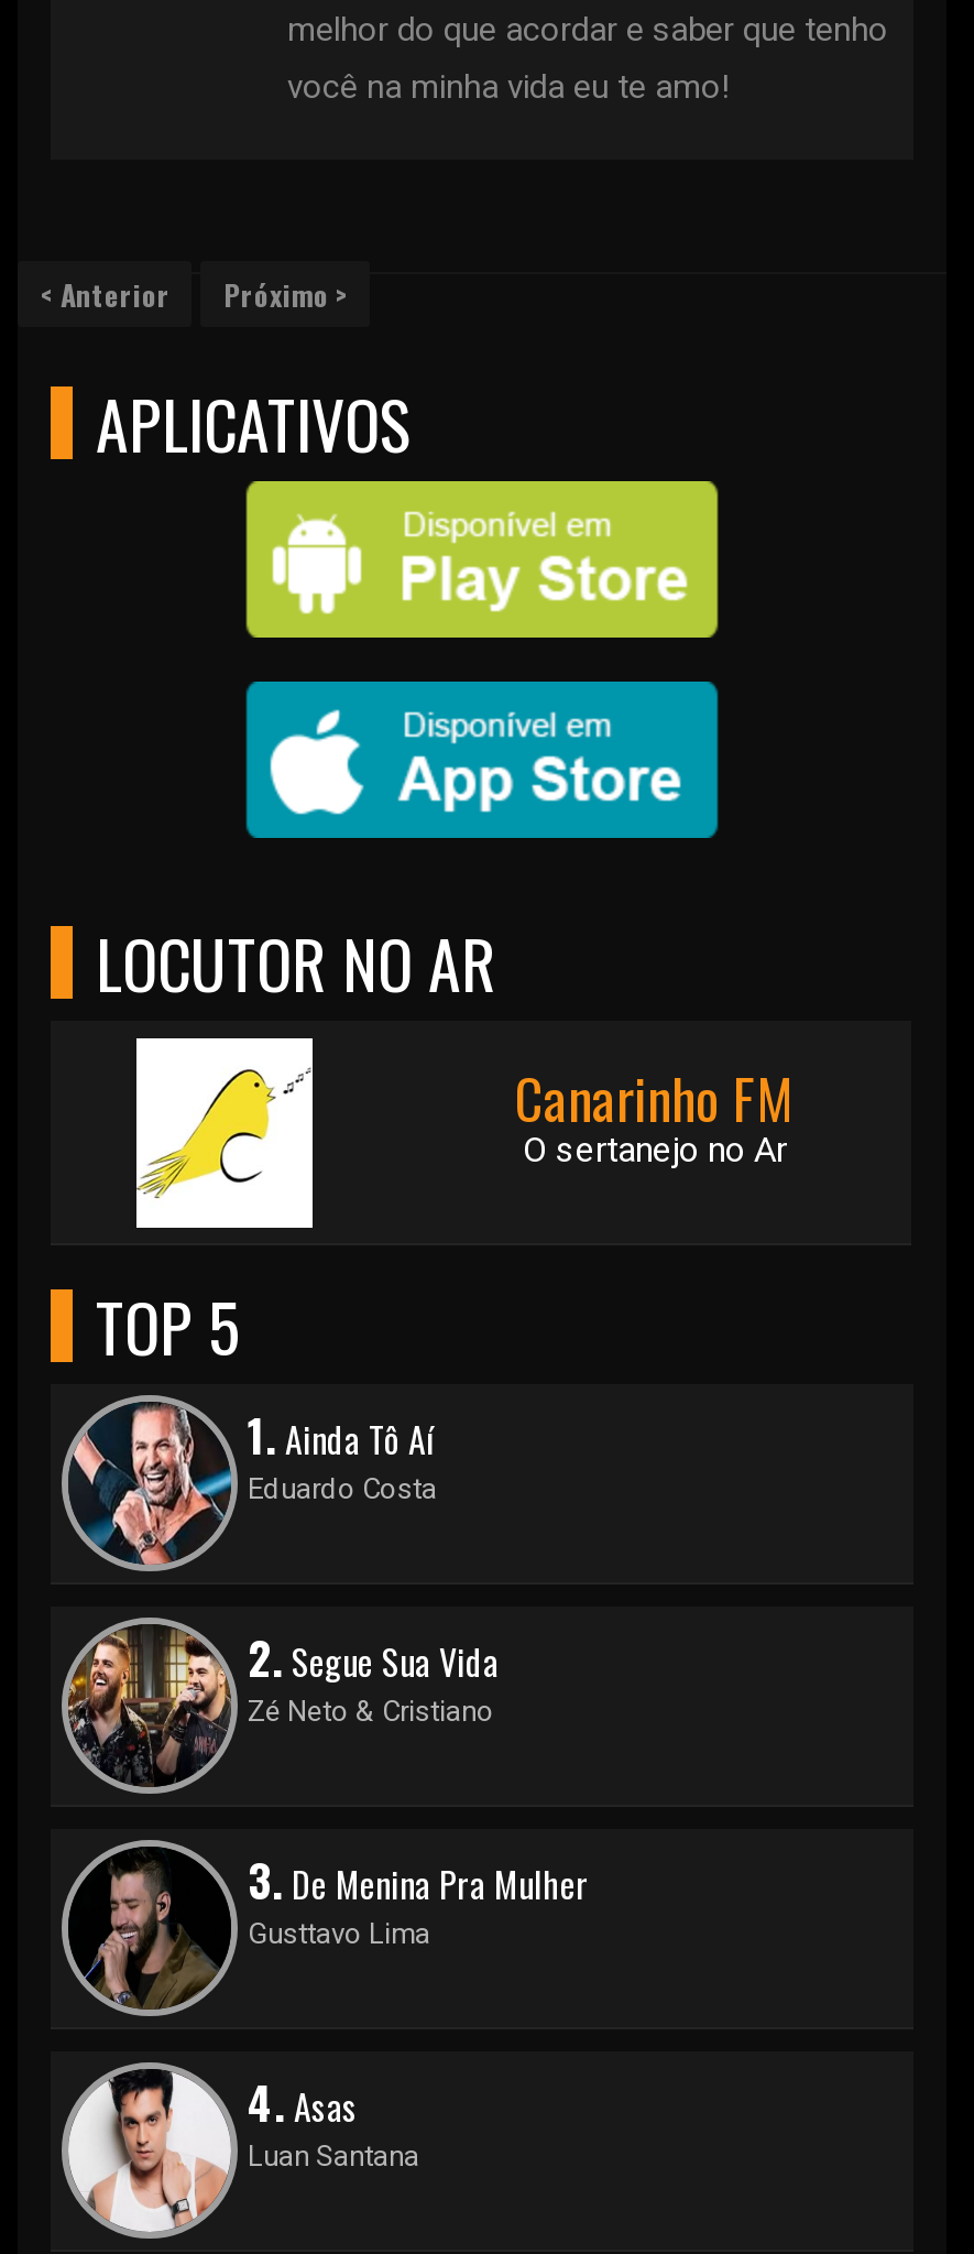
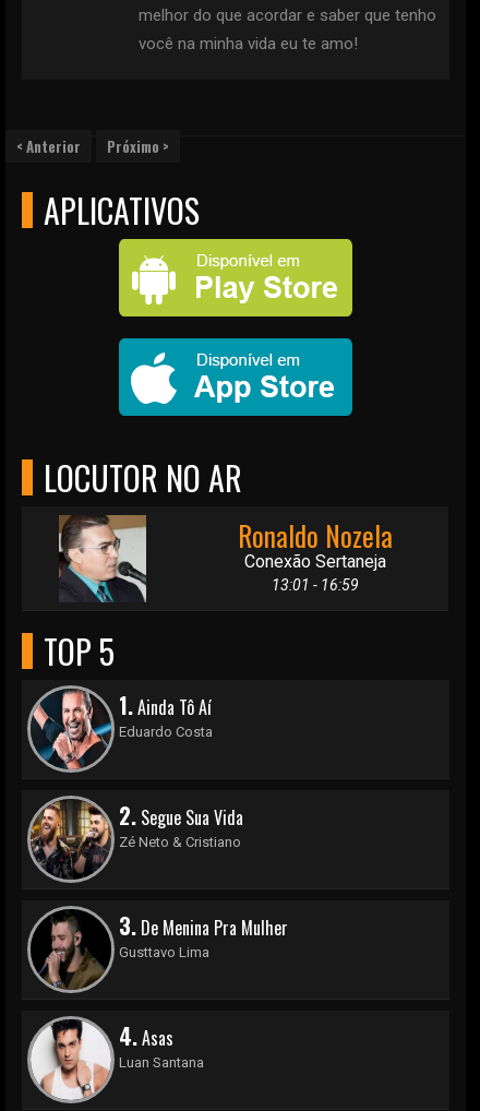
- [image]
+ [image]

- Canarinho FM
- O sertanejo no Ar
+ Ronaldo Nozela
+ Conexão Sertaneja
+ 13:01 - 16:59
